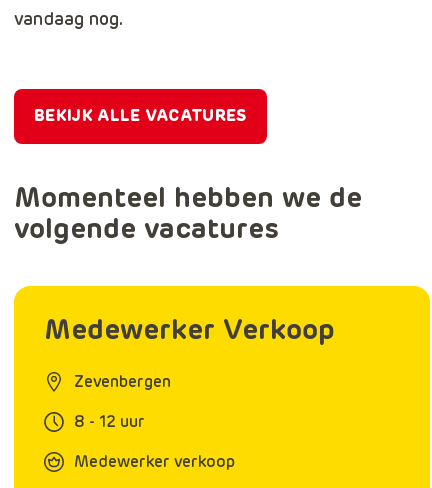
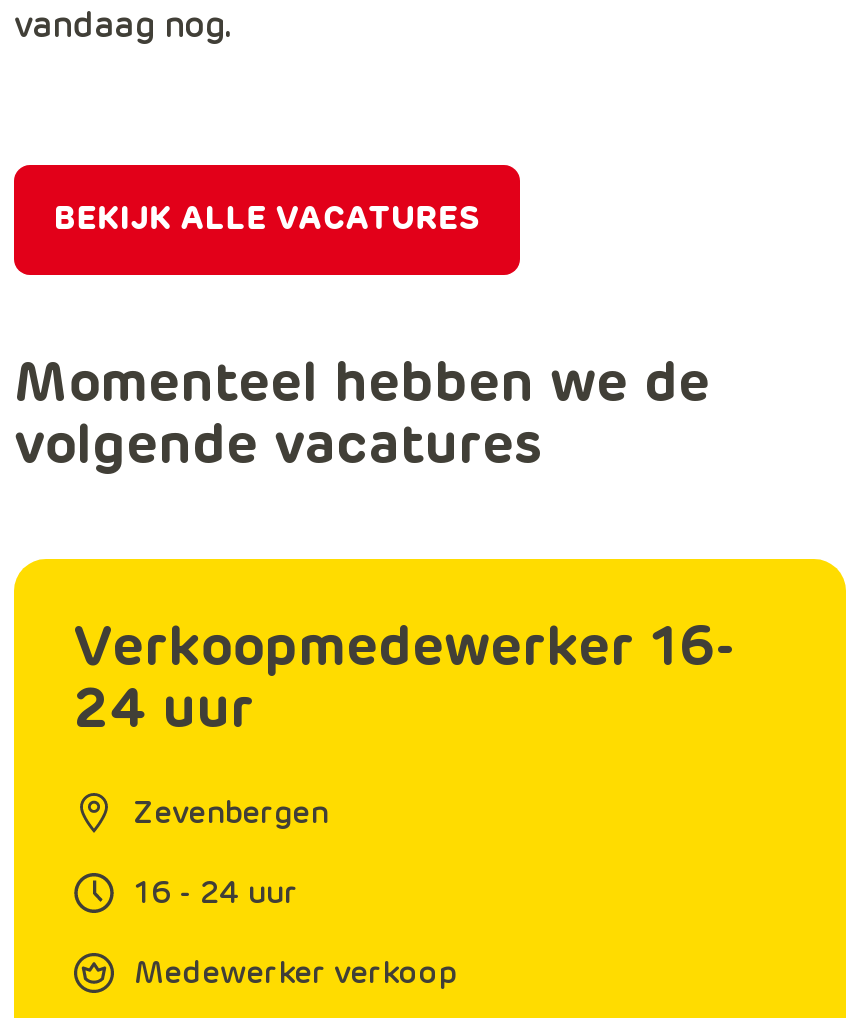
- Medewerker Verkoop
+ Verkoopmedewerker 16-
+ 24 uur

- 8 - 12 uur
+ 16 - 24 uur
